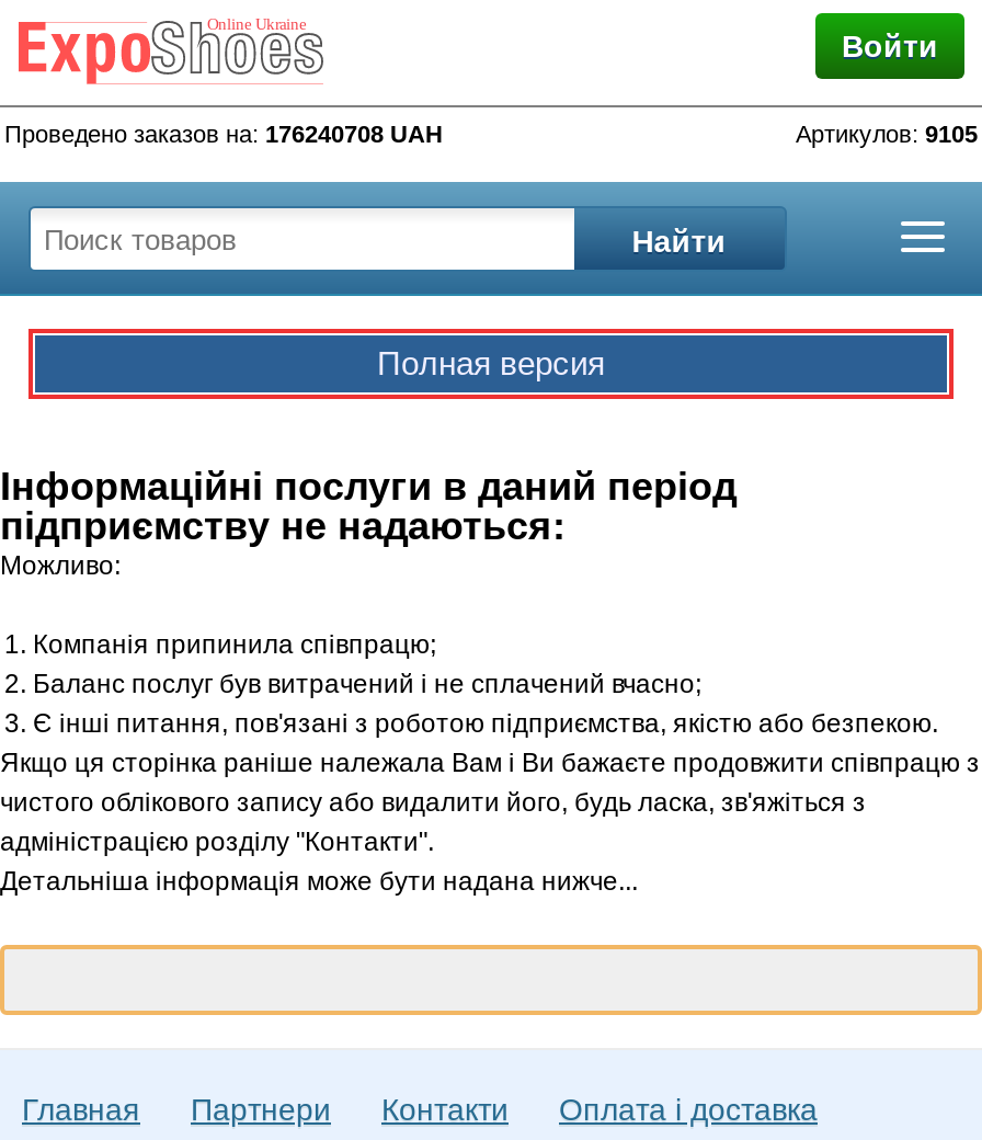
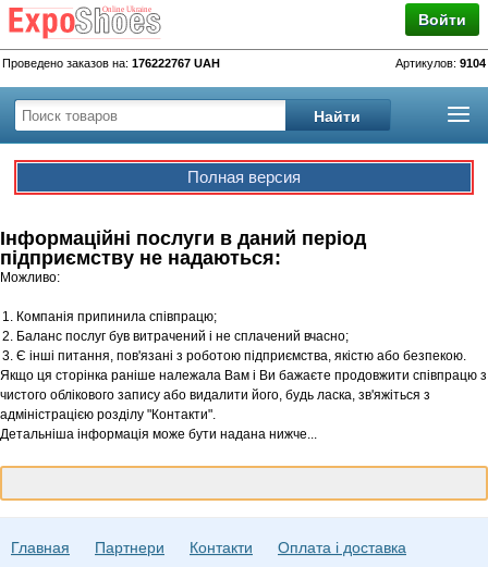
- Проведено заказов на: 176240708 UAH
+ Проведено заказов на: 176222767 UAH

- Артикулов: 9105
+ Артикулов: 9104
